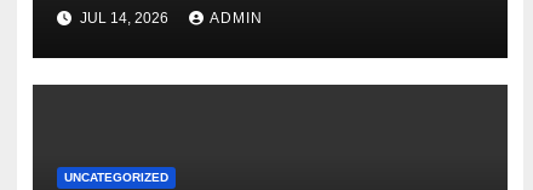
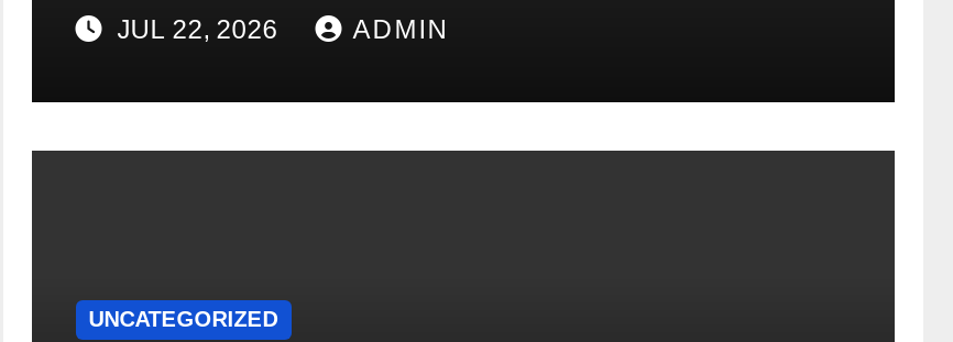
- JUL 14, 2026
+ JUL 22, 2026
